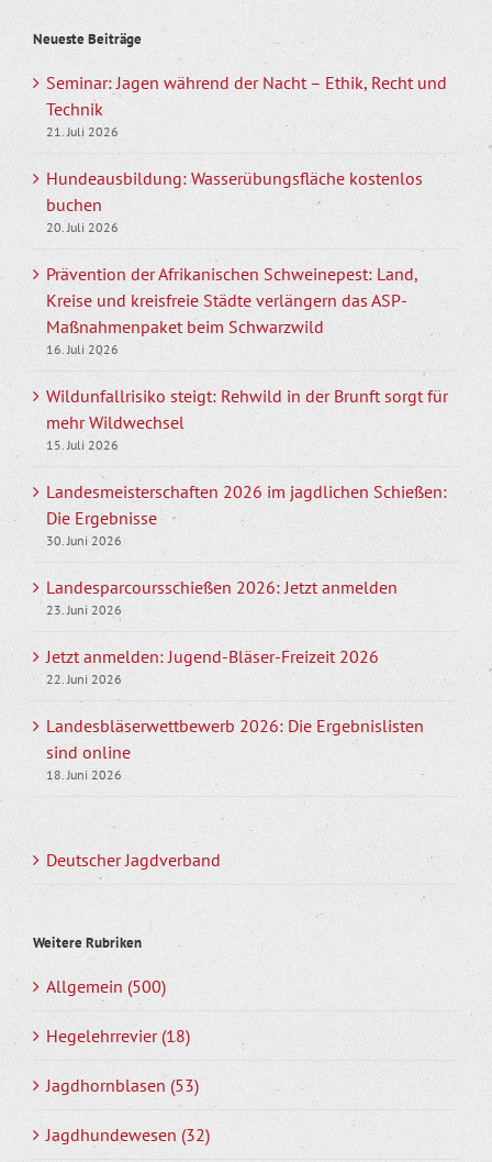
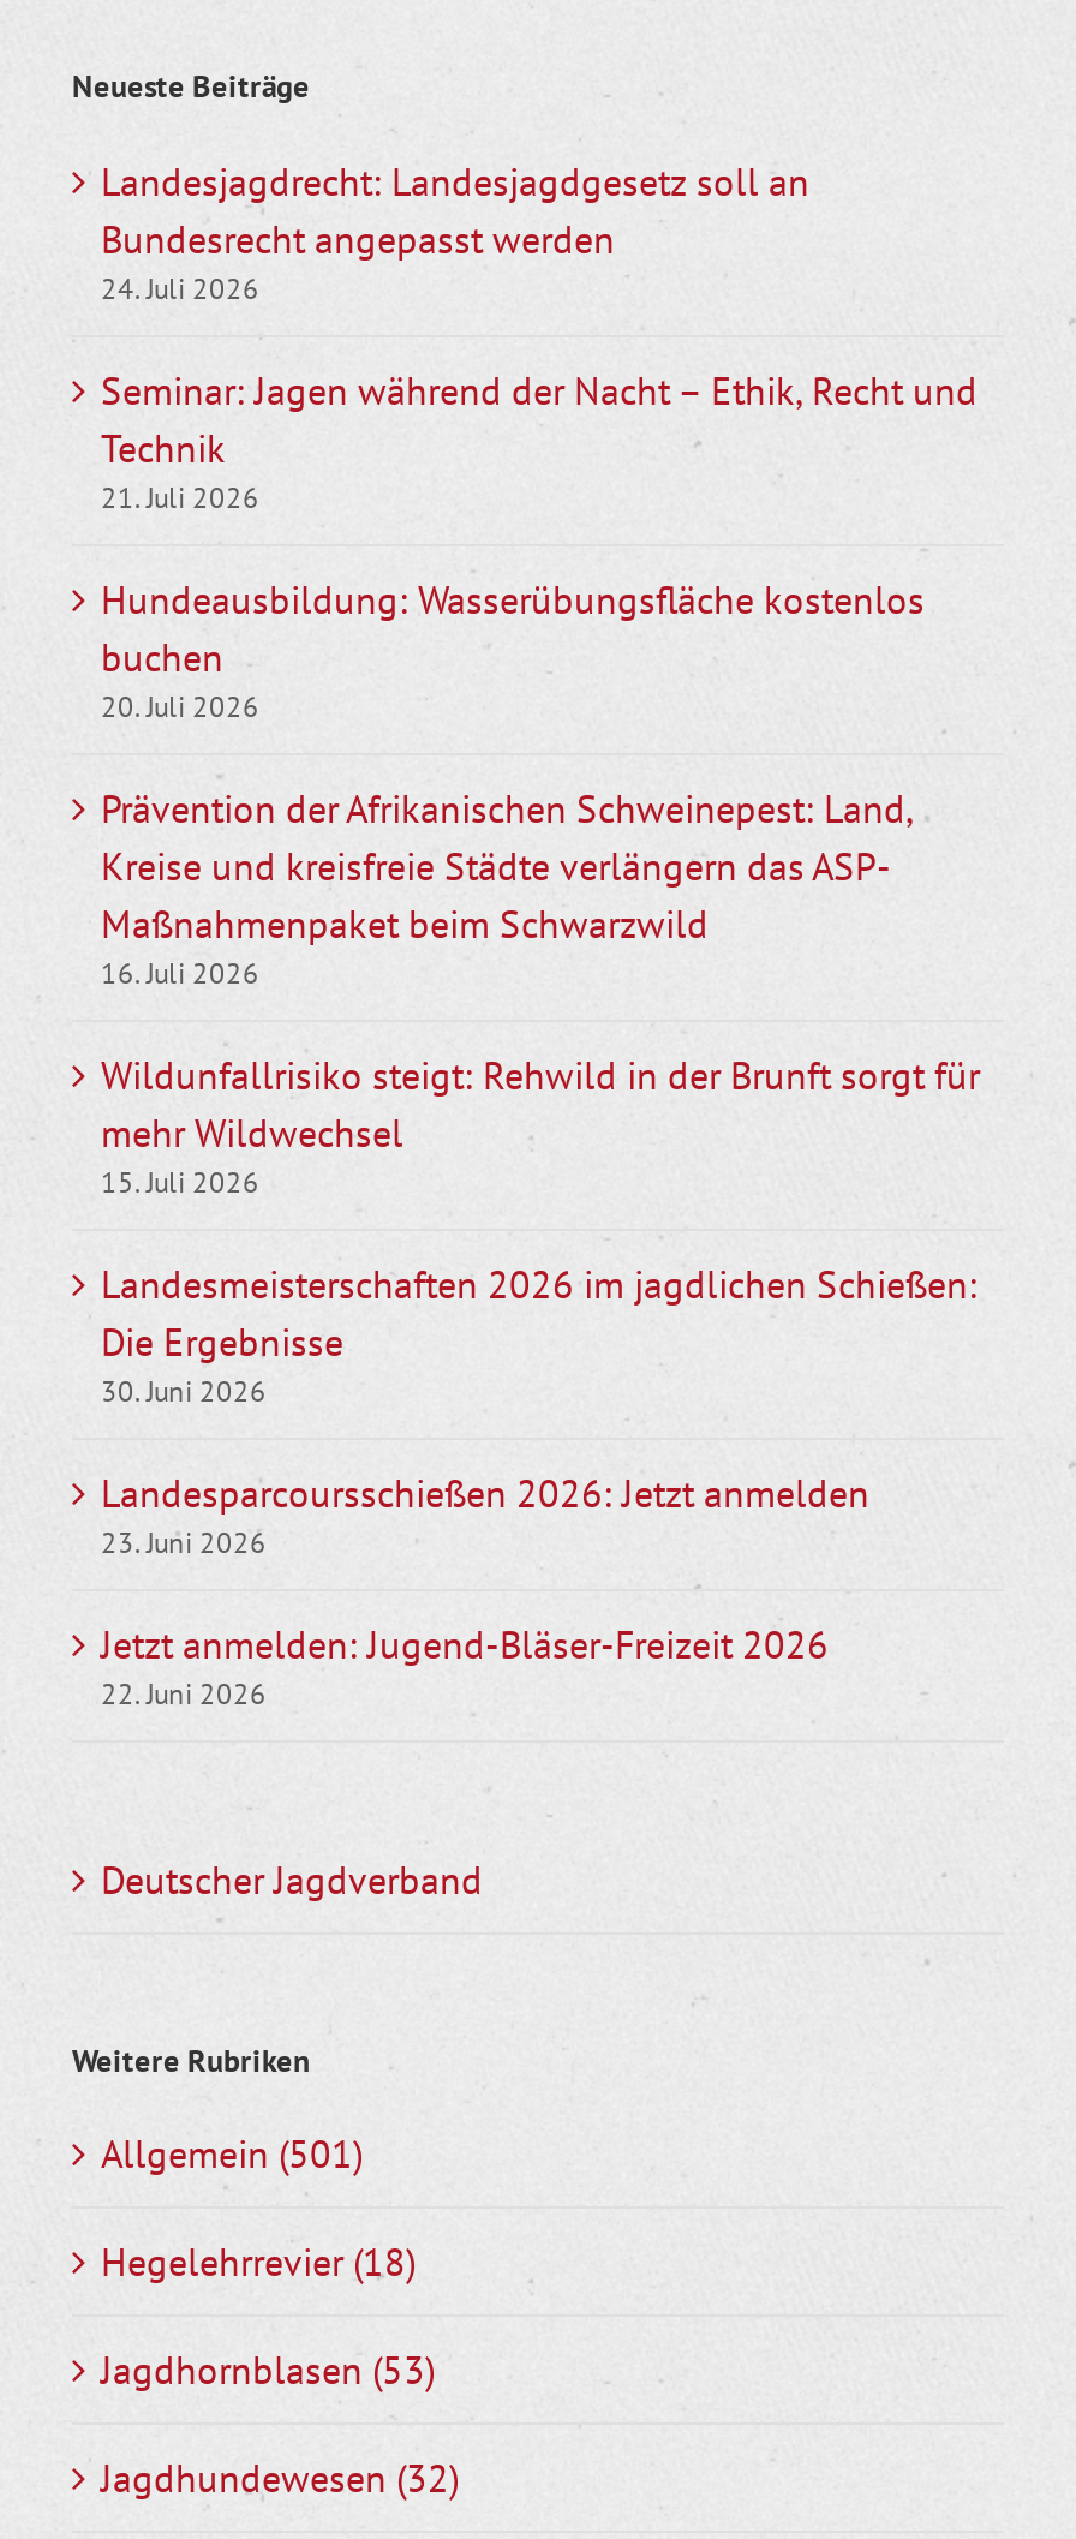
+ Landesjagdrecht: Landesjagdgesetz soll an
+ Bundesrecht angepasst werden
+ 24. Juli 2026

moved down: Seminar: Jagen während der Nacht – Ethik, Recht und | Technik | 21. Juli 2026 | ... | Jetzt anmelden: Jugend-Bläser-Freizeit 2026 | 22. Juni 2026

- Landesbläserwettbewerb 2026: Die Ergebnislisten
- sind online
- 18. Juni 2026

- Allgemein (500)
+ Allgemein (501)
